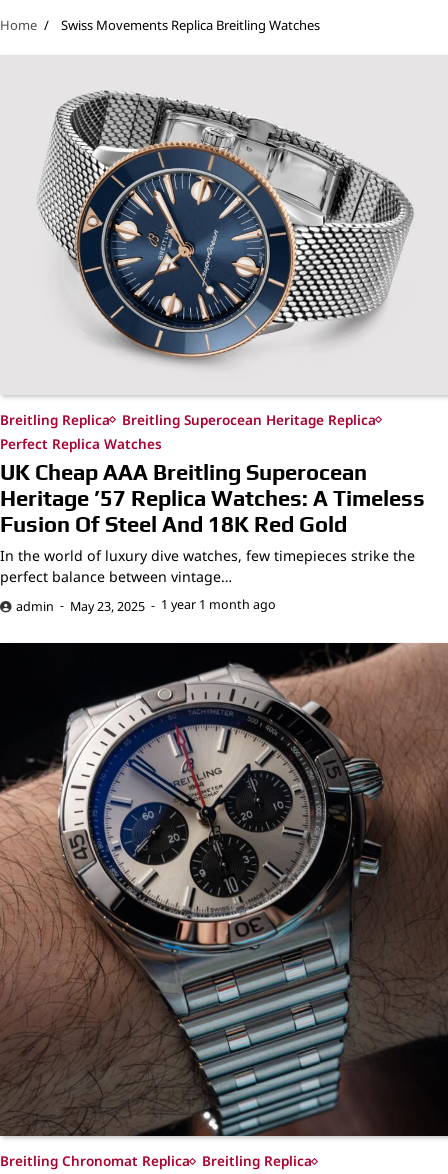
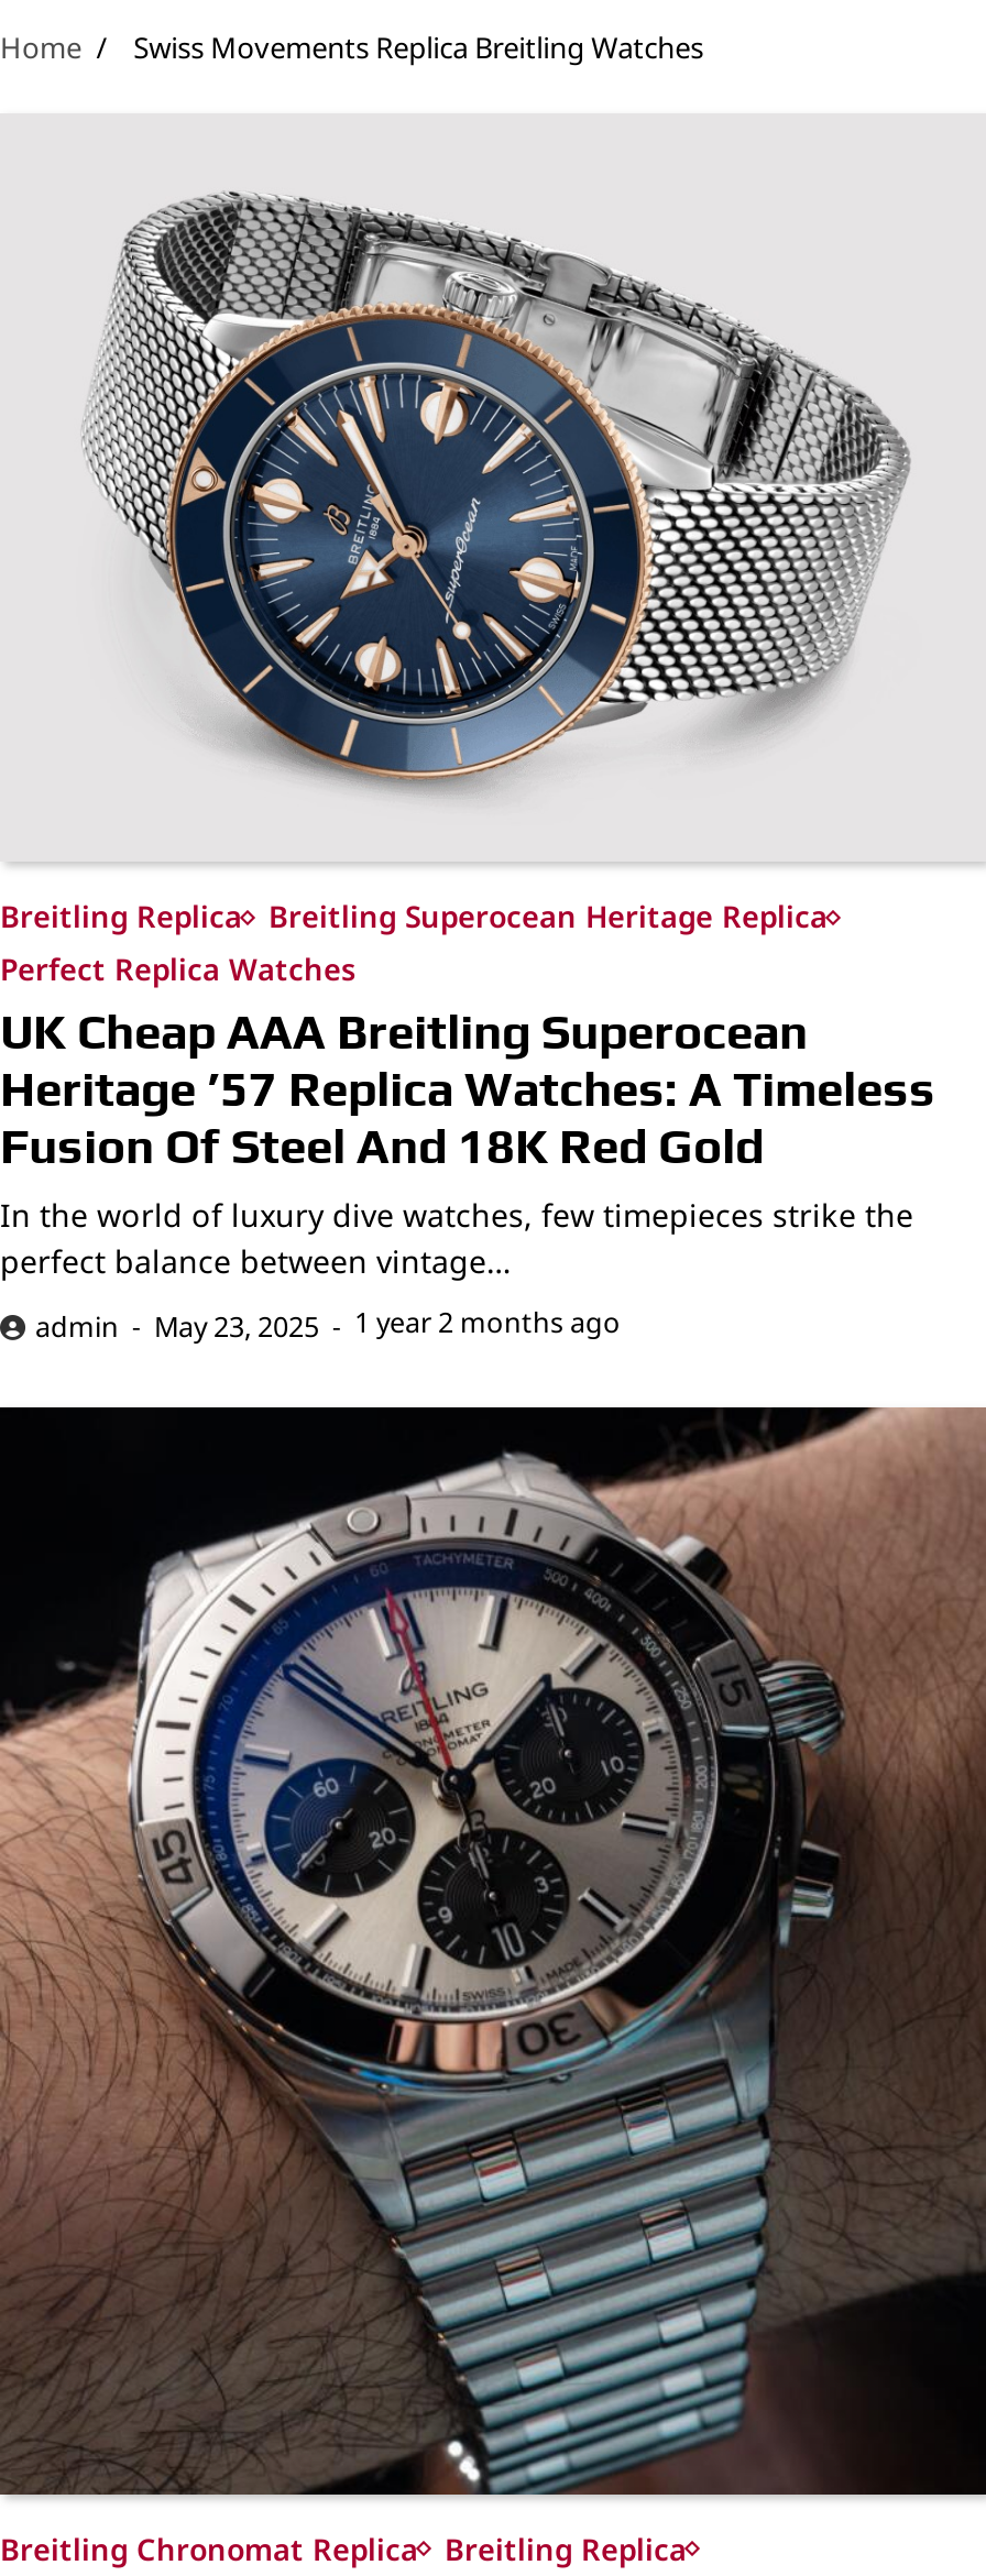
- 1 year 1 month ago
+ 1 year 2 months ago
